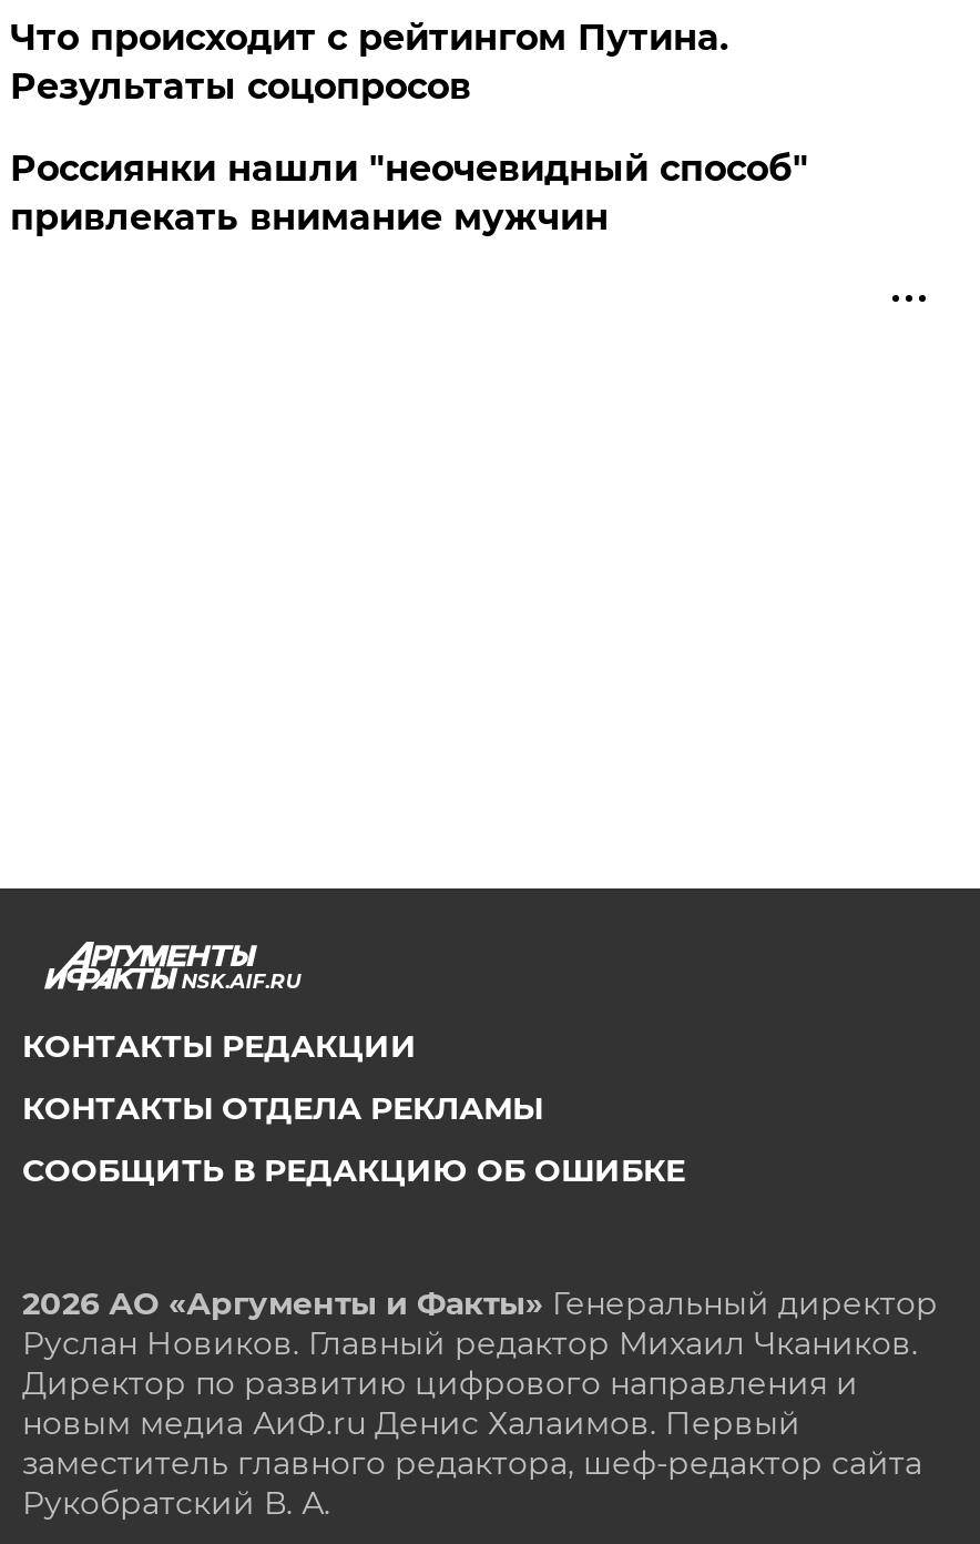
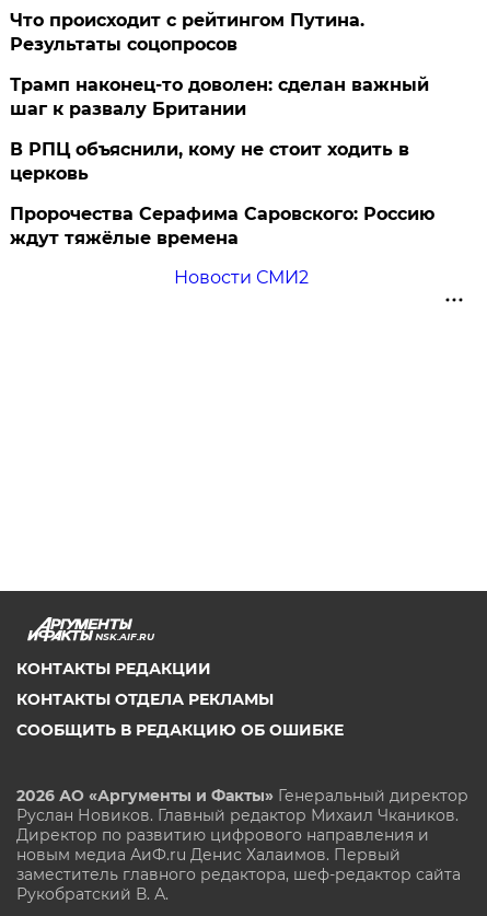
- Россиянки нашли "неочевидный способ"
- привлекать внимание мужчин
+ Трамп наконец-то доволен: сделан важный
+ шаг к развалу Британии
+ В РПЦ объяснили, кому не стоит ходить в
+ церковь
+ Пророчества Серафима Саровского: Россию
+ ждут тяжёлые времена
+ Новости СМИ2
